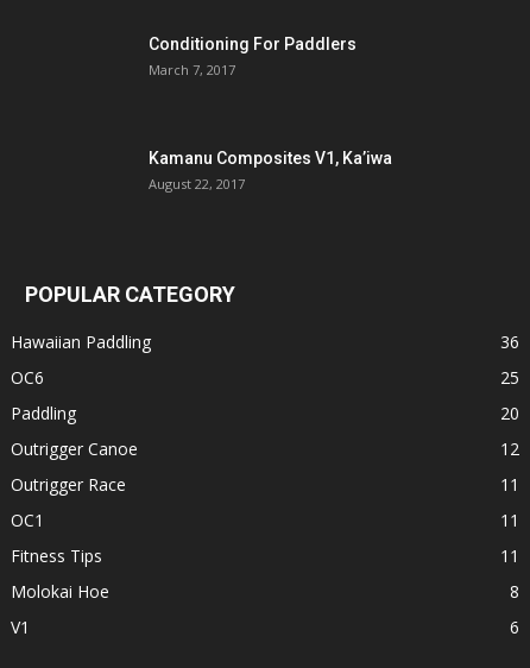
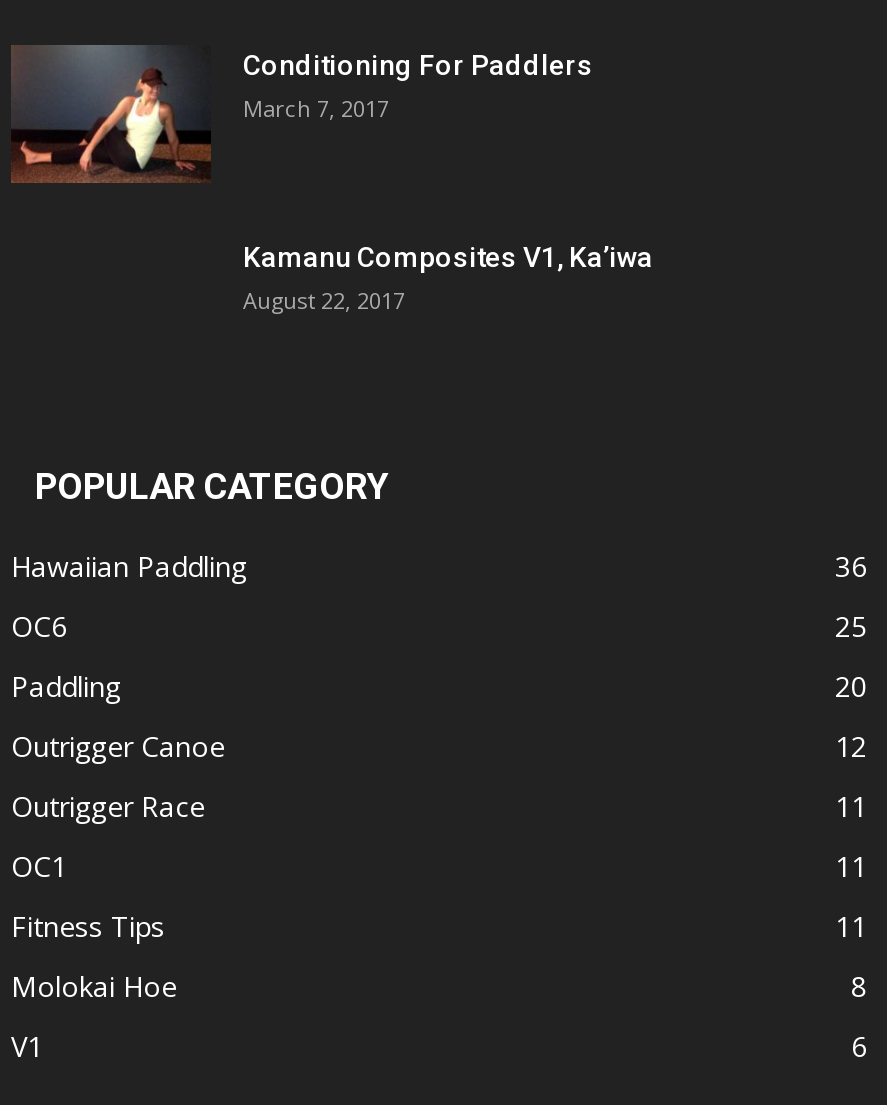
+ [image]
